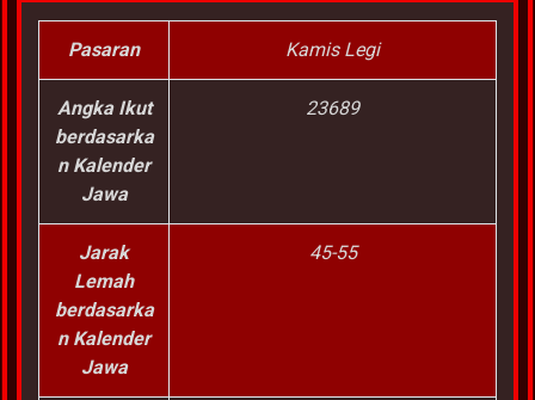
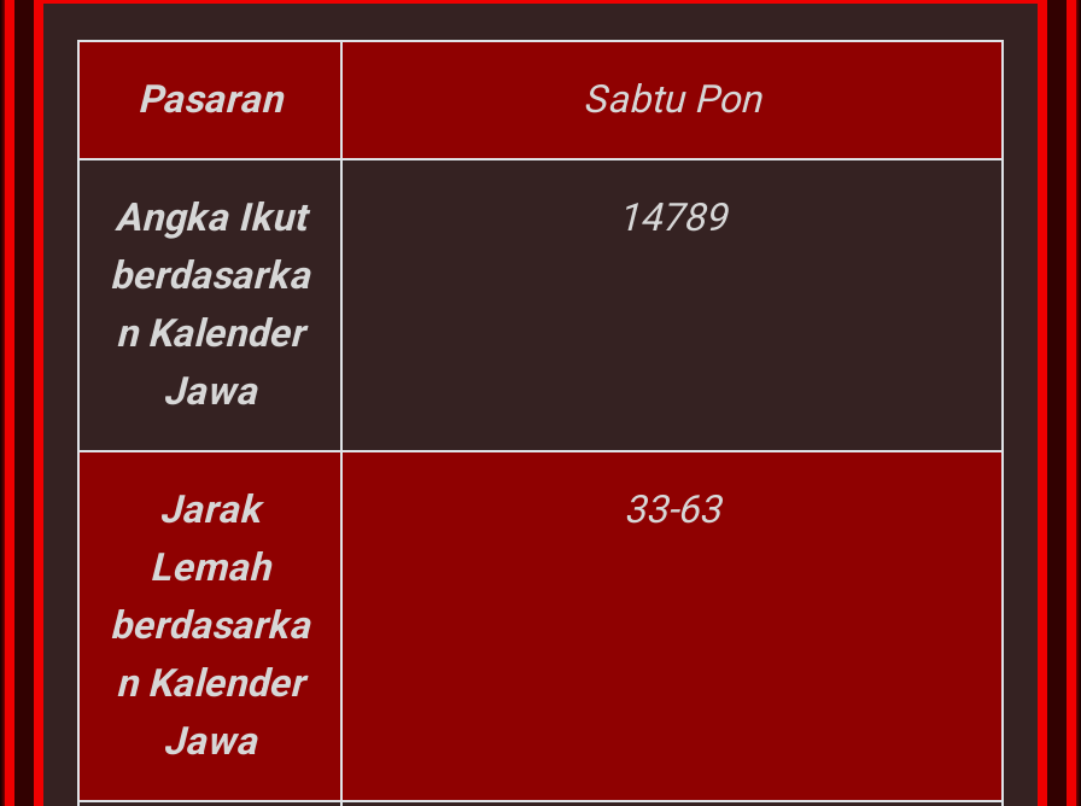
- Kamis Legi
+ Sabtu Pon

- 23689
+ 14789

- 45-55
+ 33-63
